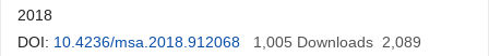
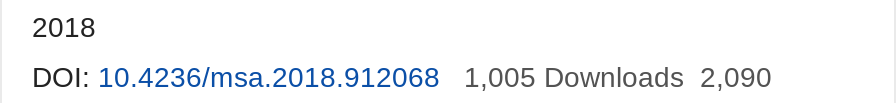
- DOI: 10.4236/msa.2018.912068 1,005 Downloads 2,089
+ DOI: 10.4236/msa.2018.912068 1,005 Downloads 2,090
